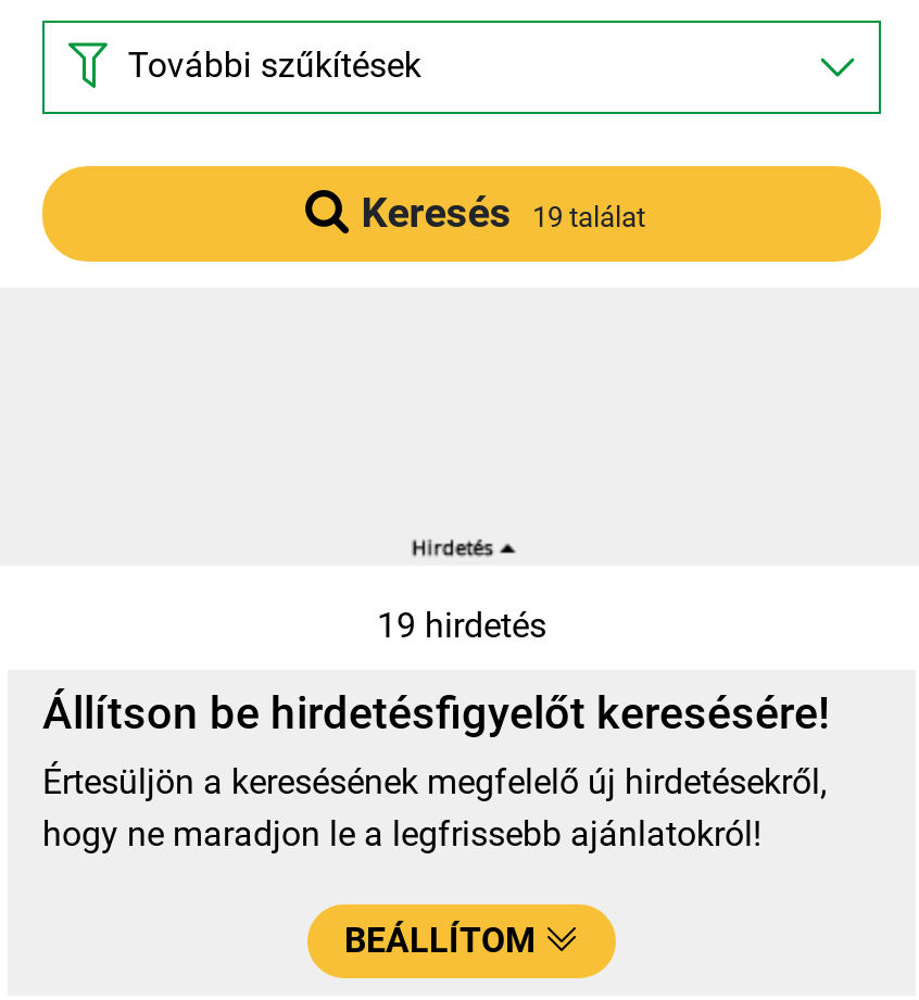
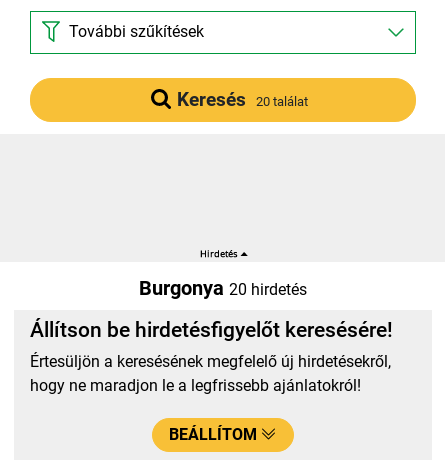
- Keresés 19 találat
+ Keresés 20 találat

- 19 hirdetés
+ Burgonya 20 hirdetés
